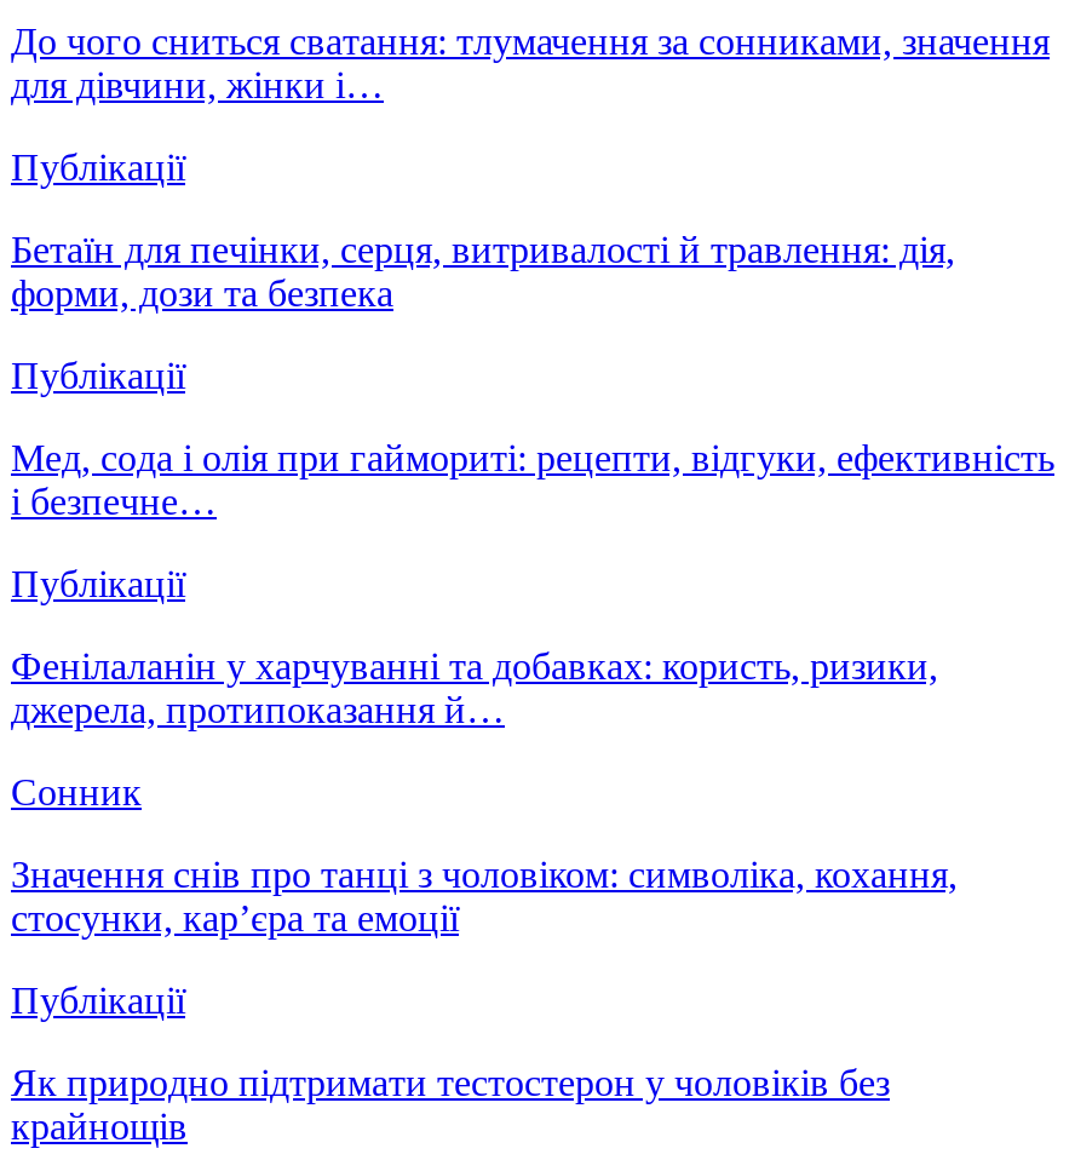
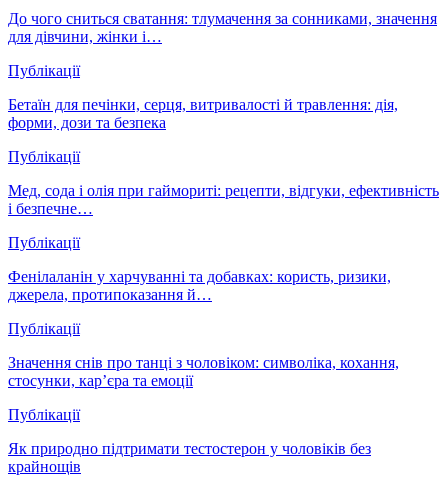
- Сонник
+ Публікації
